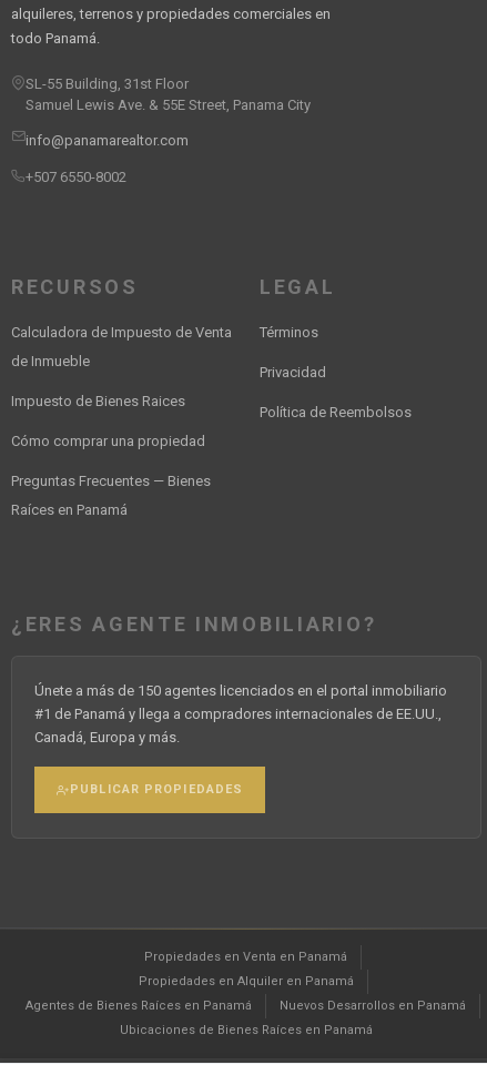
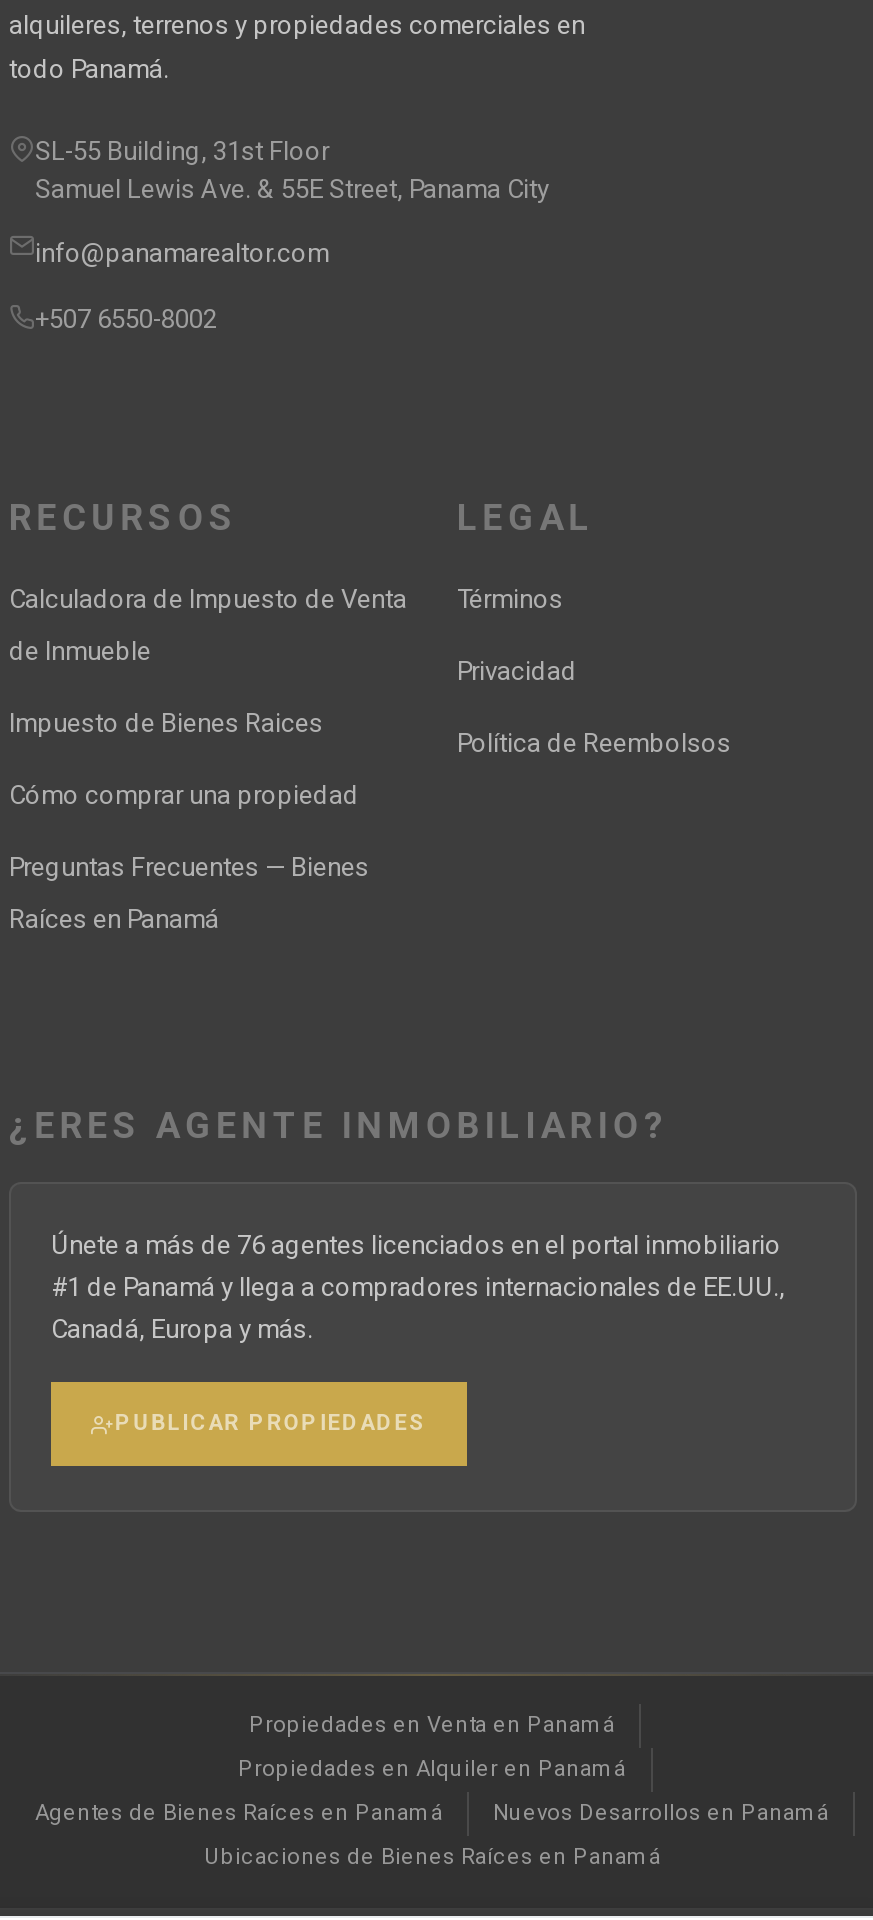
- Únete a más de 150 agentes licenciados en el portal inmobiliario
+ Únete a más de 76 agentes licenciados en el portal inmobiliario
